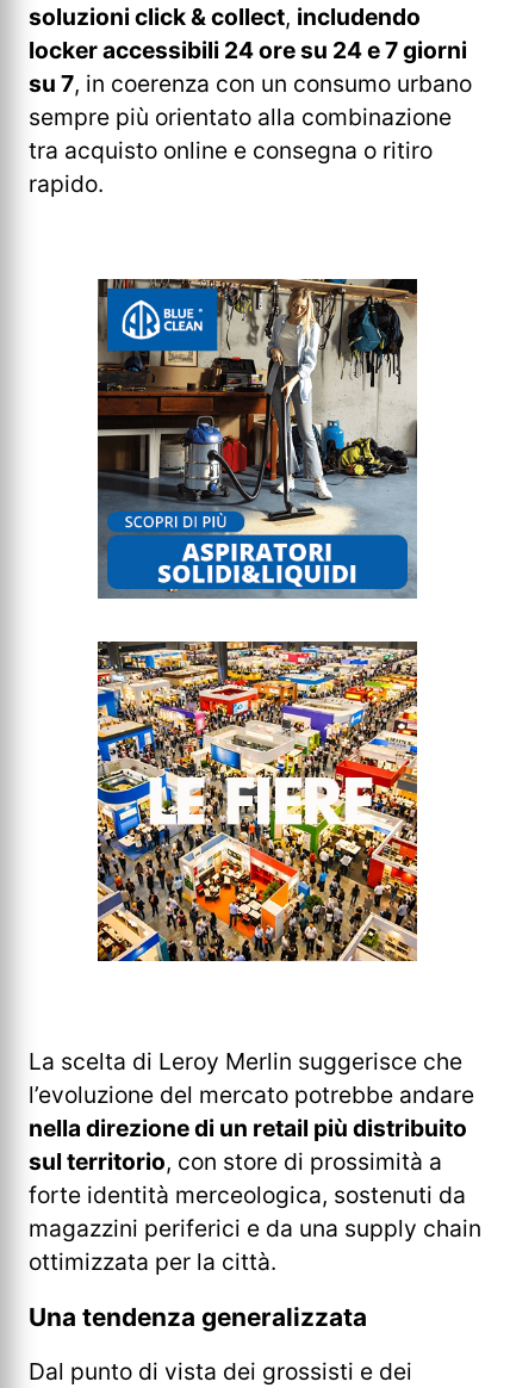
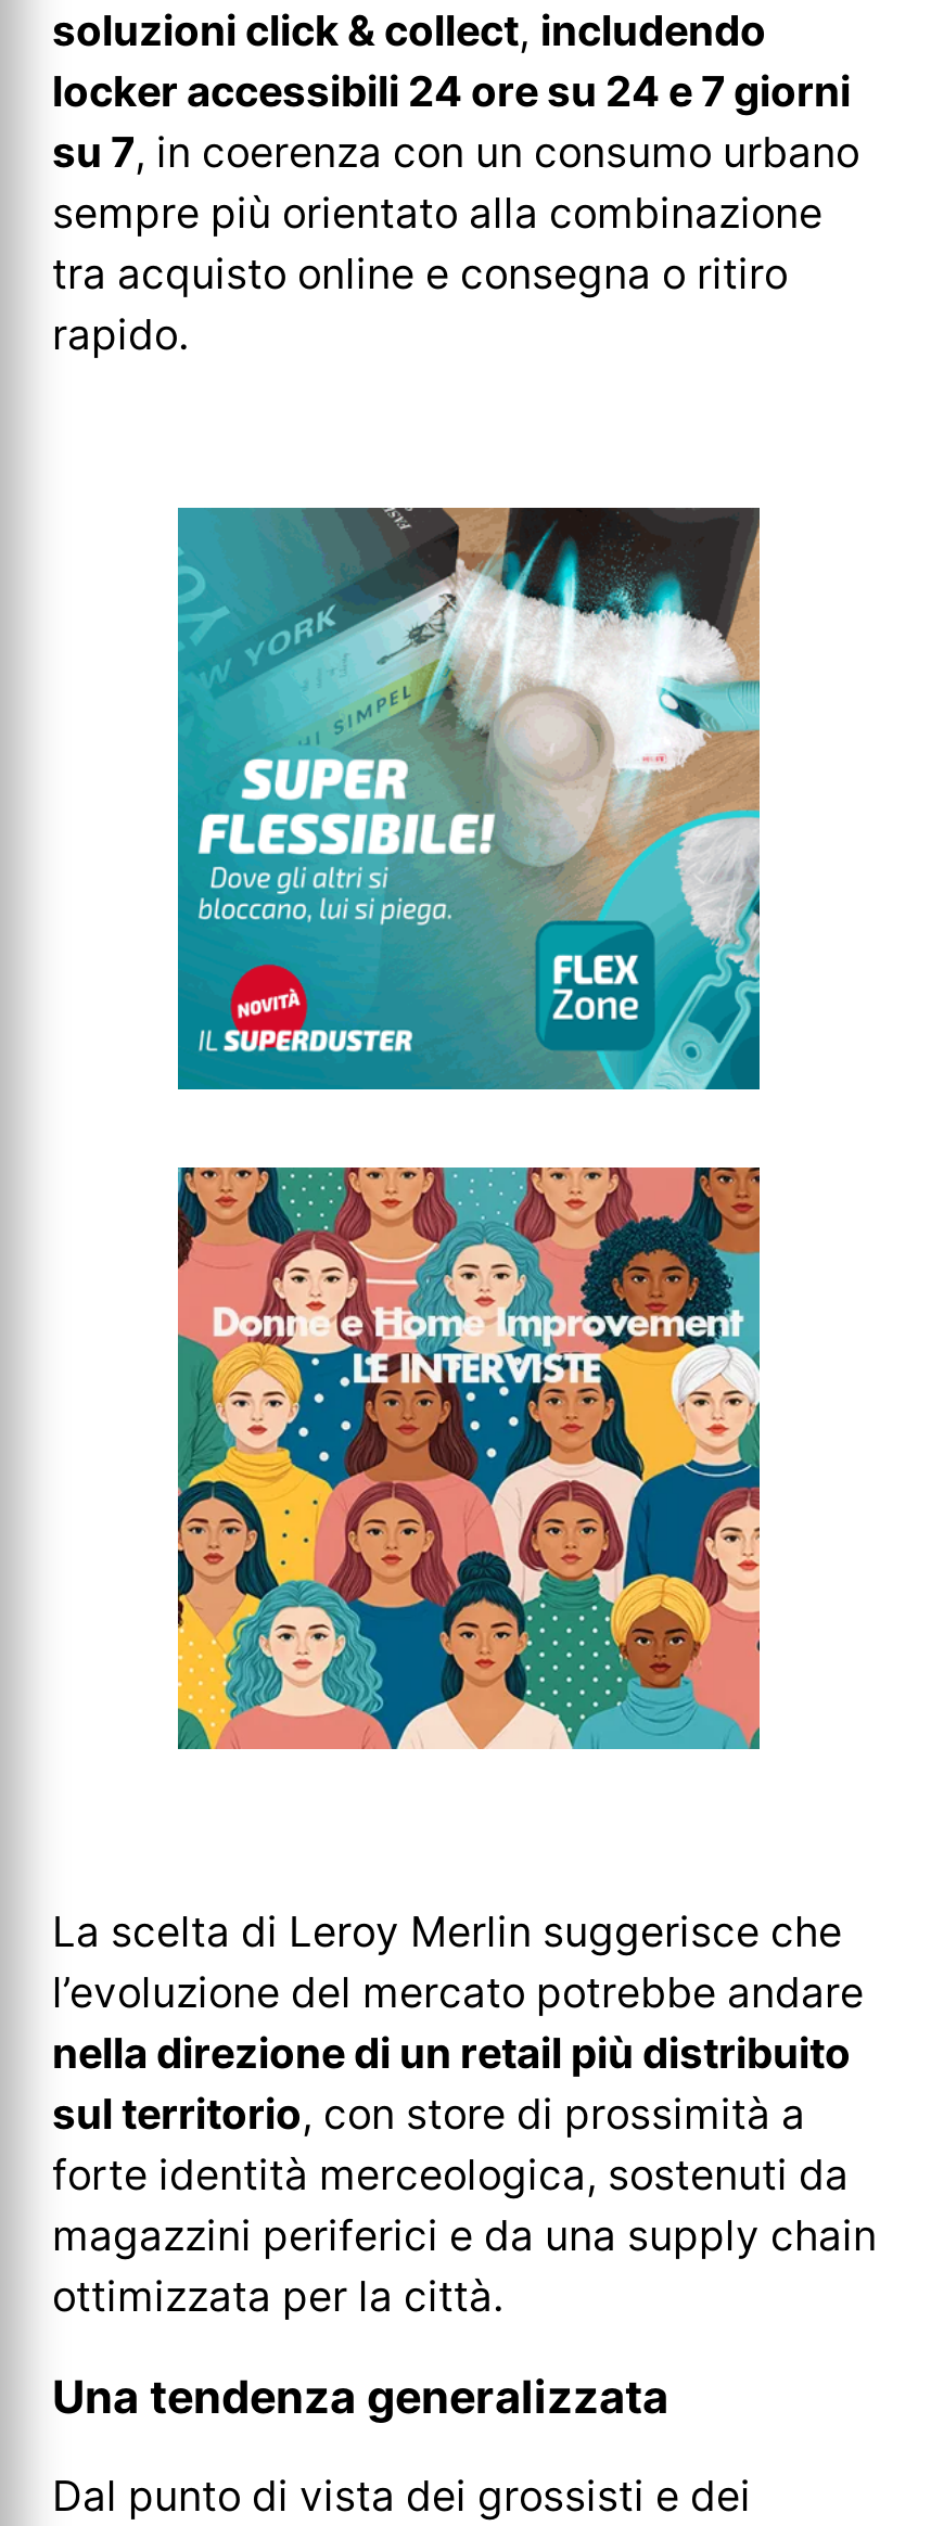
- [image]
+ [image]

- [image]
+ [image]
